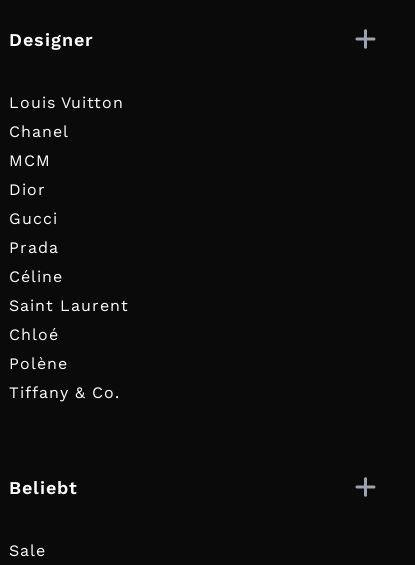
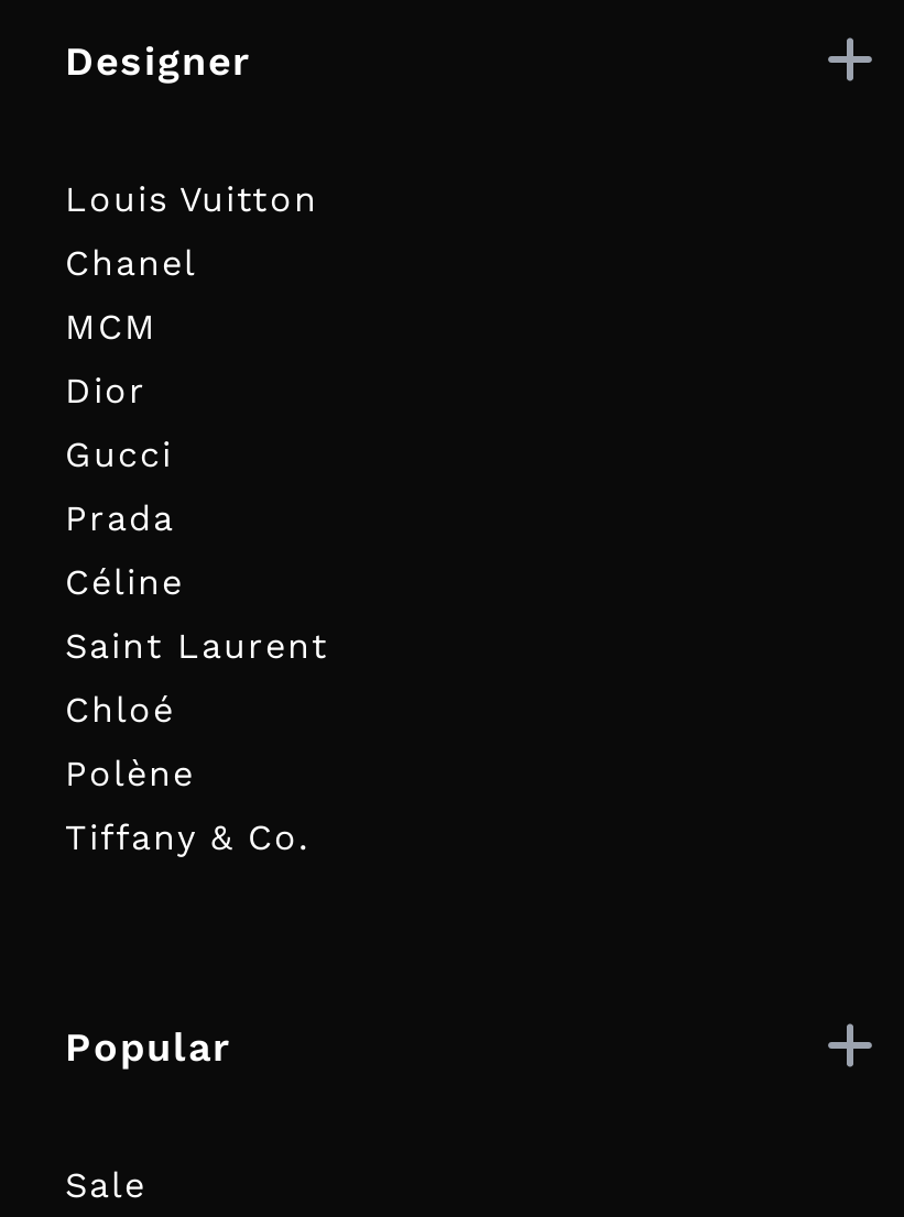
- Beliebt
+ Popular
